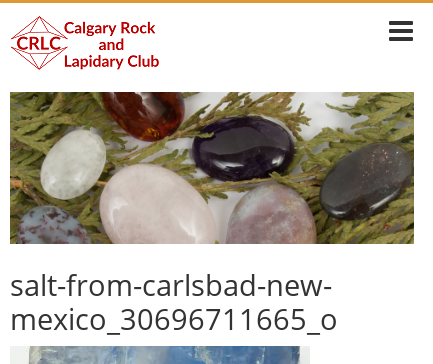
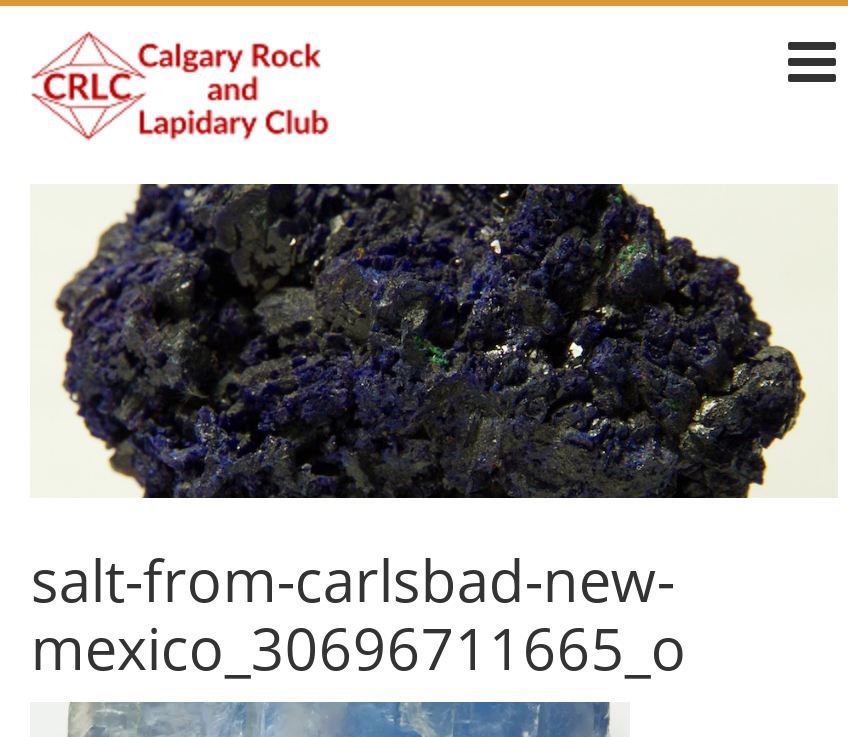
- [image]
+ [image]
